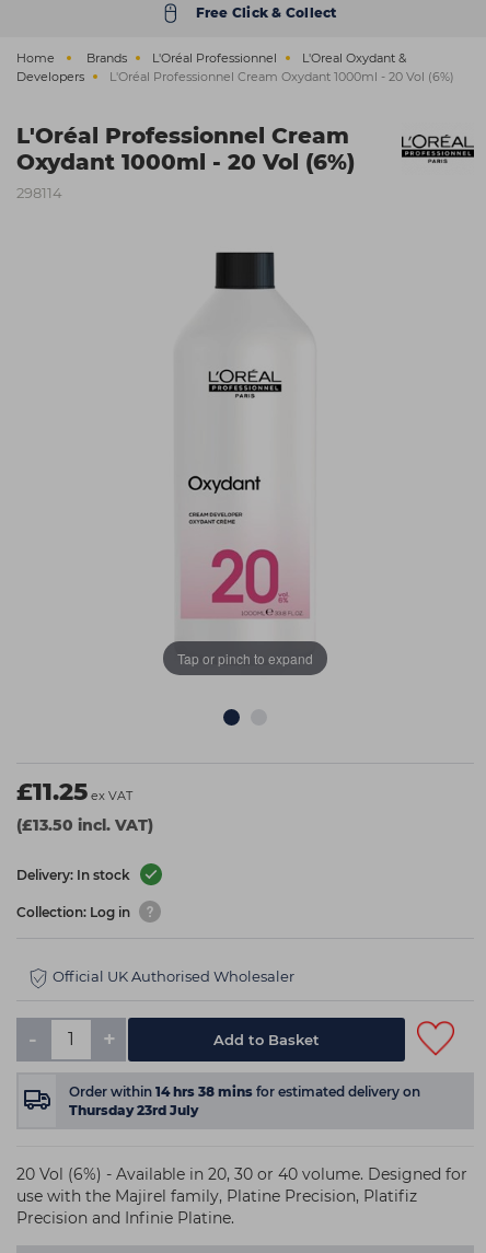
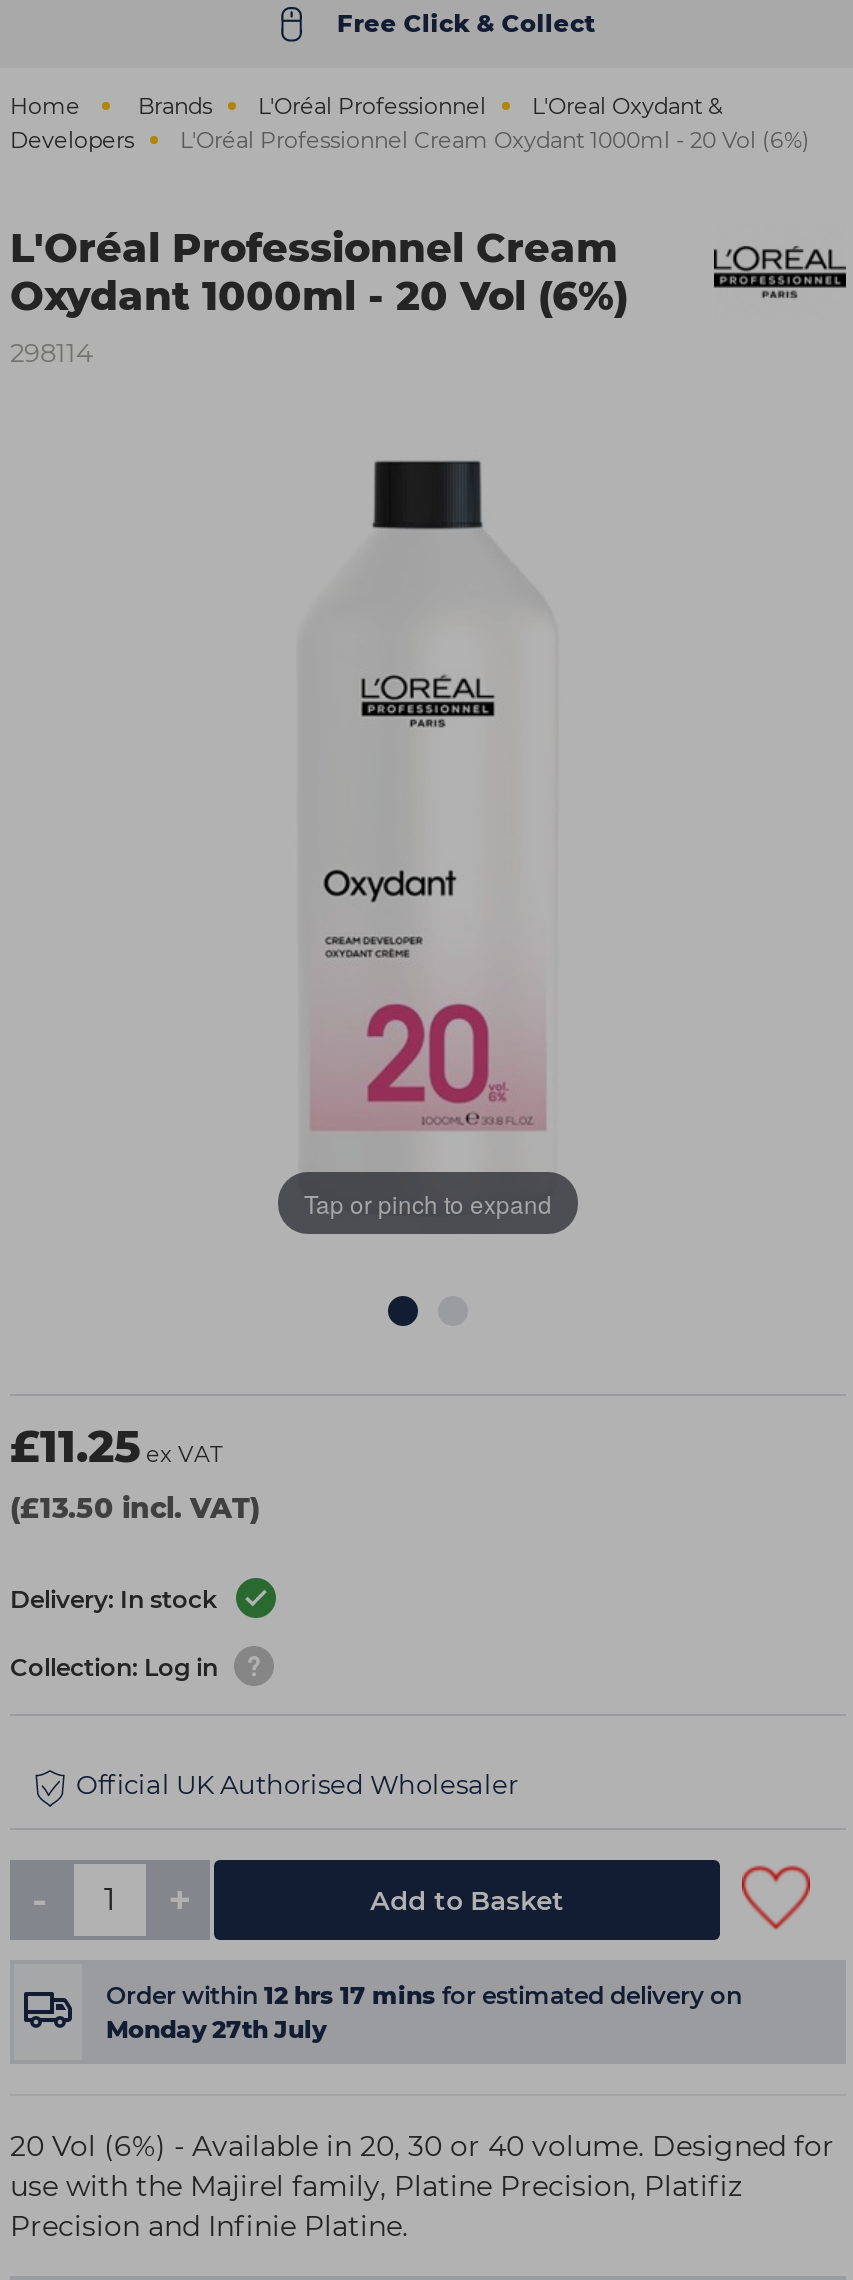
- Order within 14 hrs 38 mins for estimated delivery on
+ Order within 12 hrs 17 mins for estimated delivery on

- Thursday 23rd July
+ Monday 27th July
